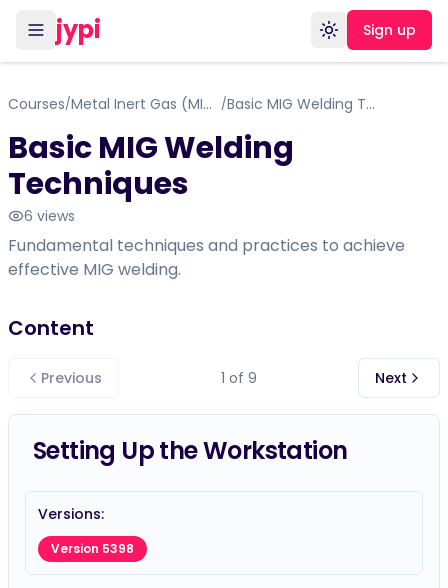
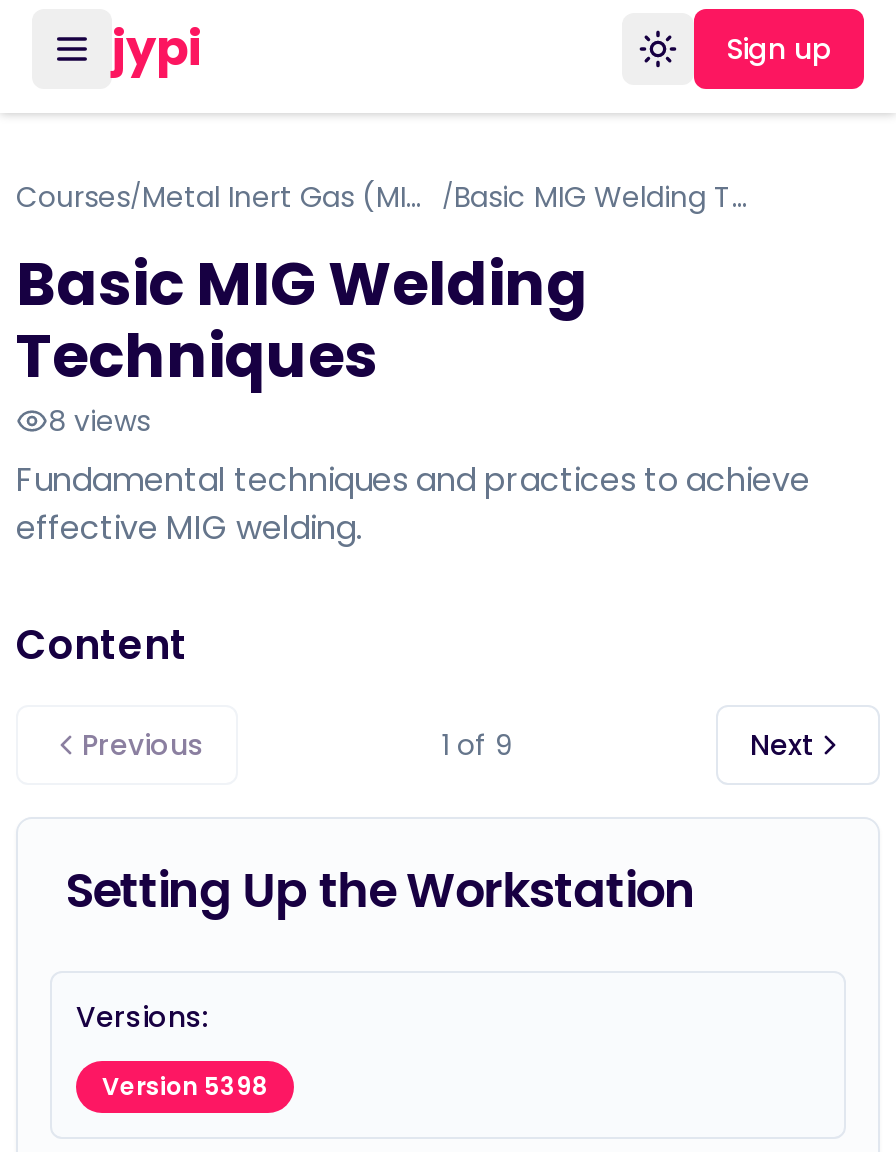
- 6 views
+ 8 views
